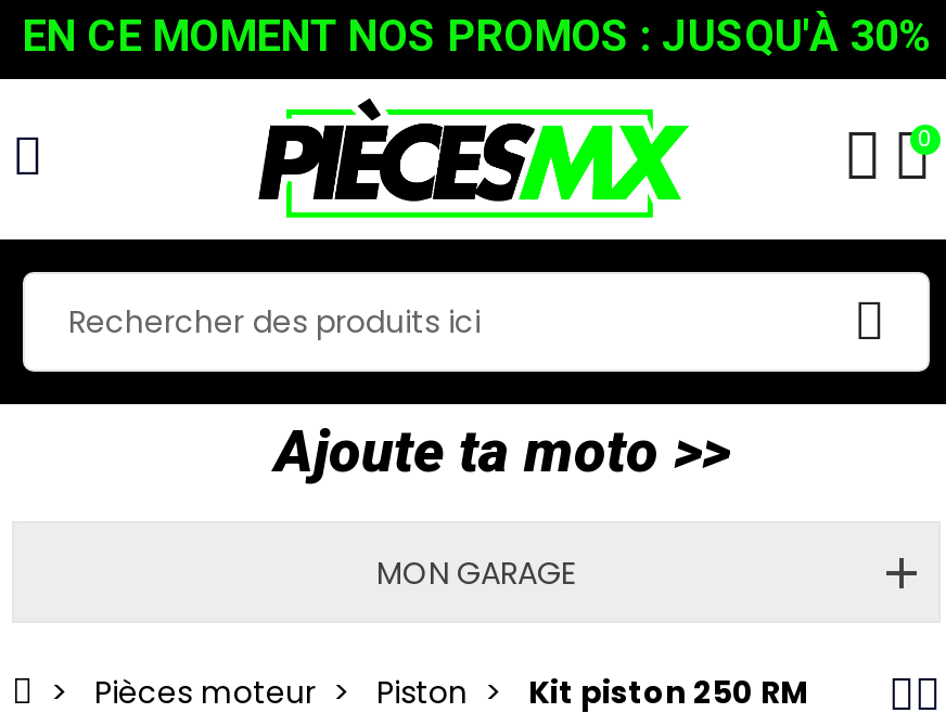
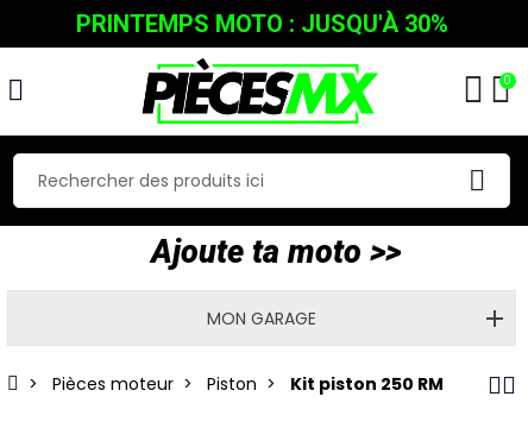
- EN CE MOMENT NOS PROMOS : JUSQU'À 30%
+ PRINTEMPS MOTO : JUSQU'À 30%
